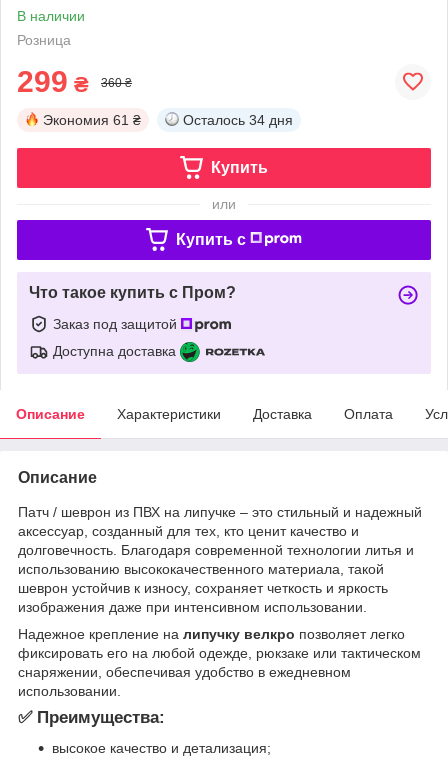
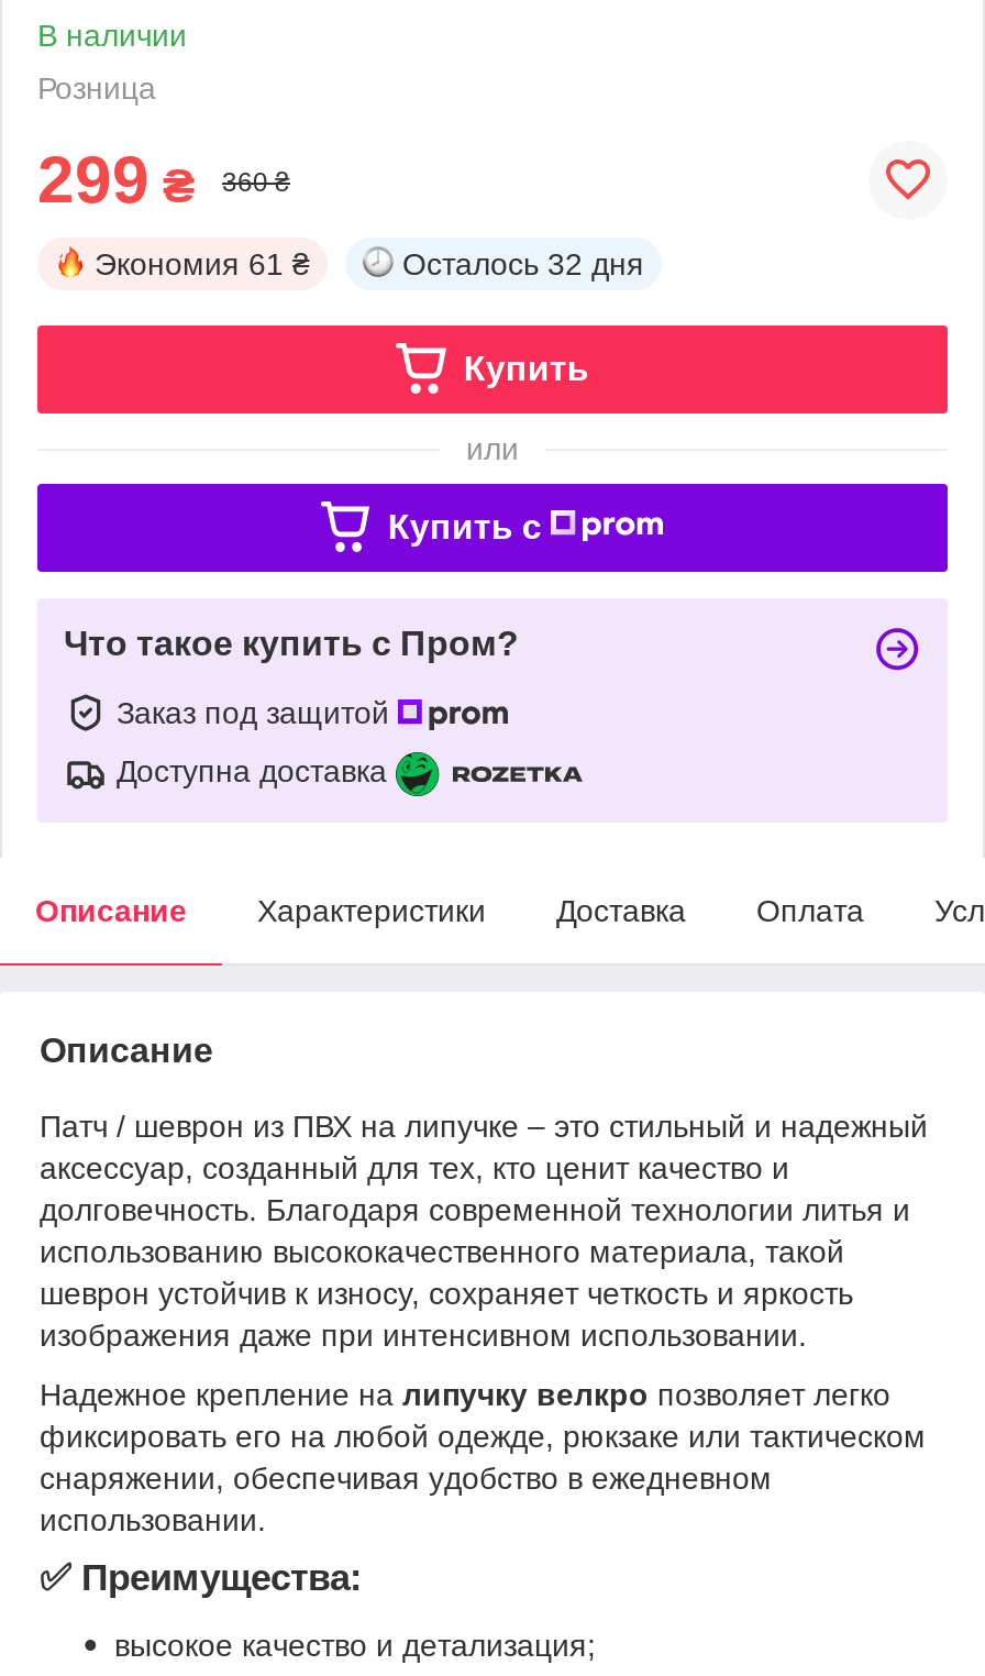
- Осталось 34 дня
+ Осталось 32 дня
